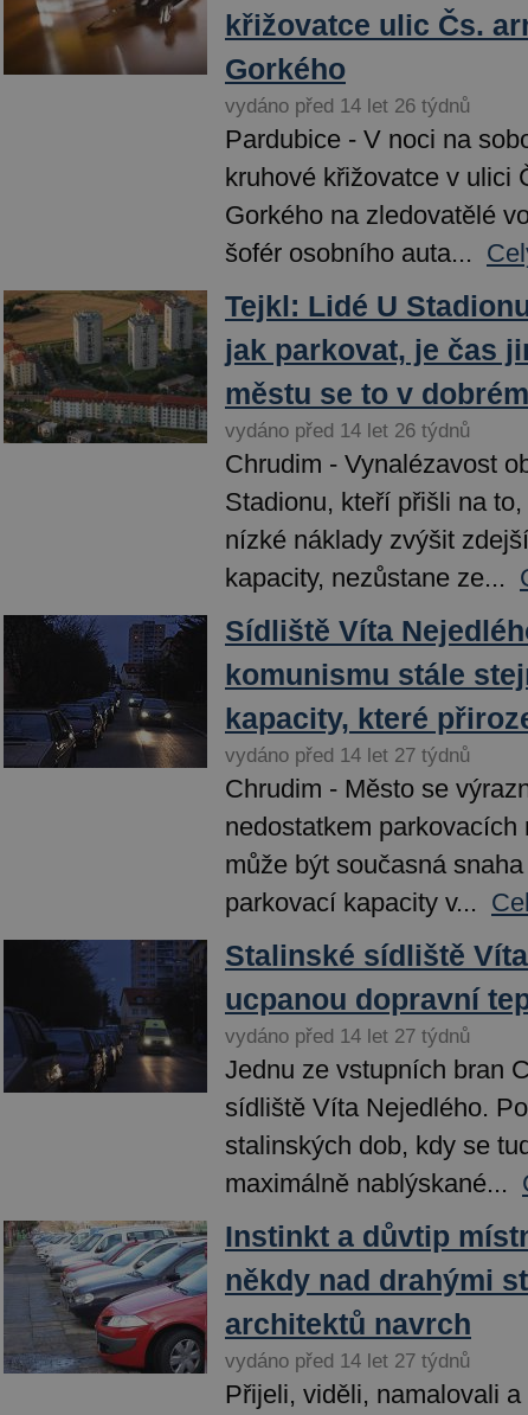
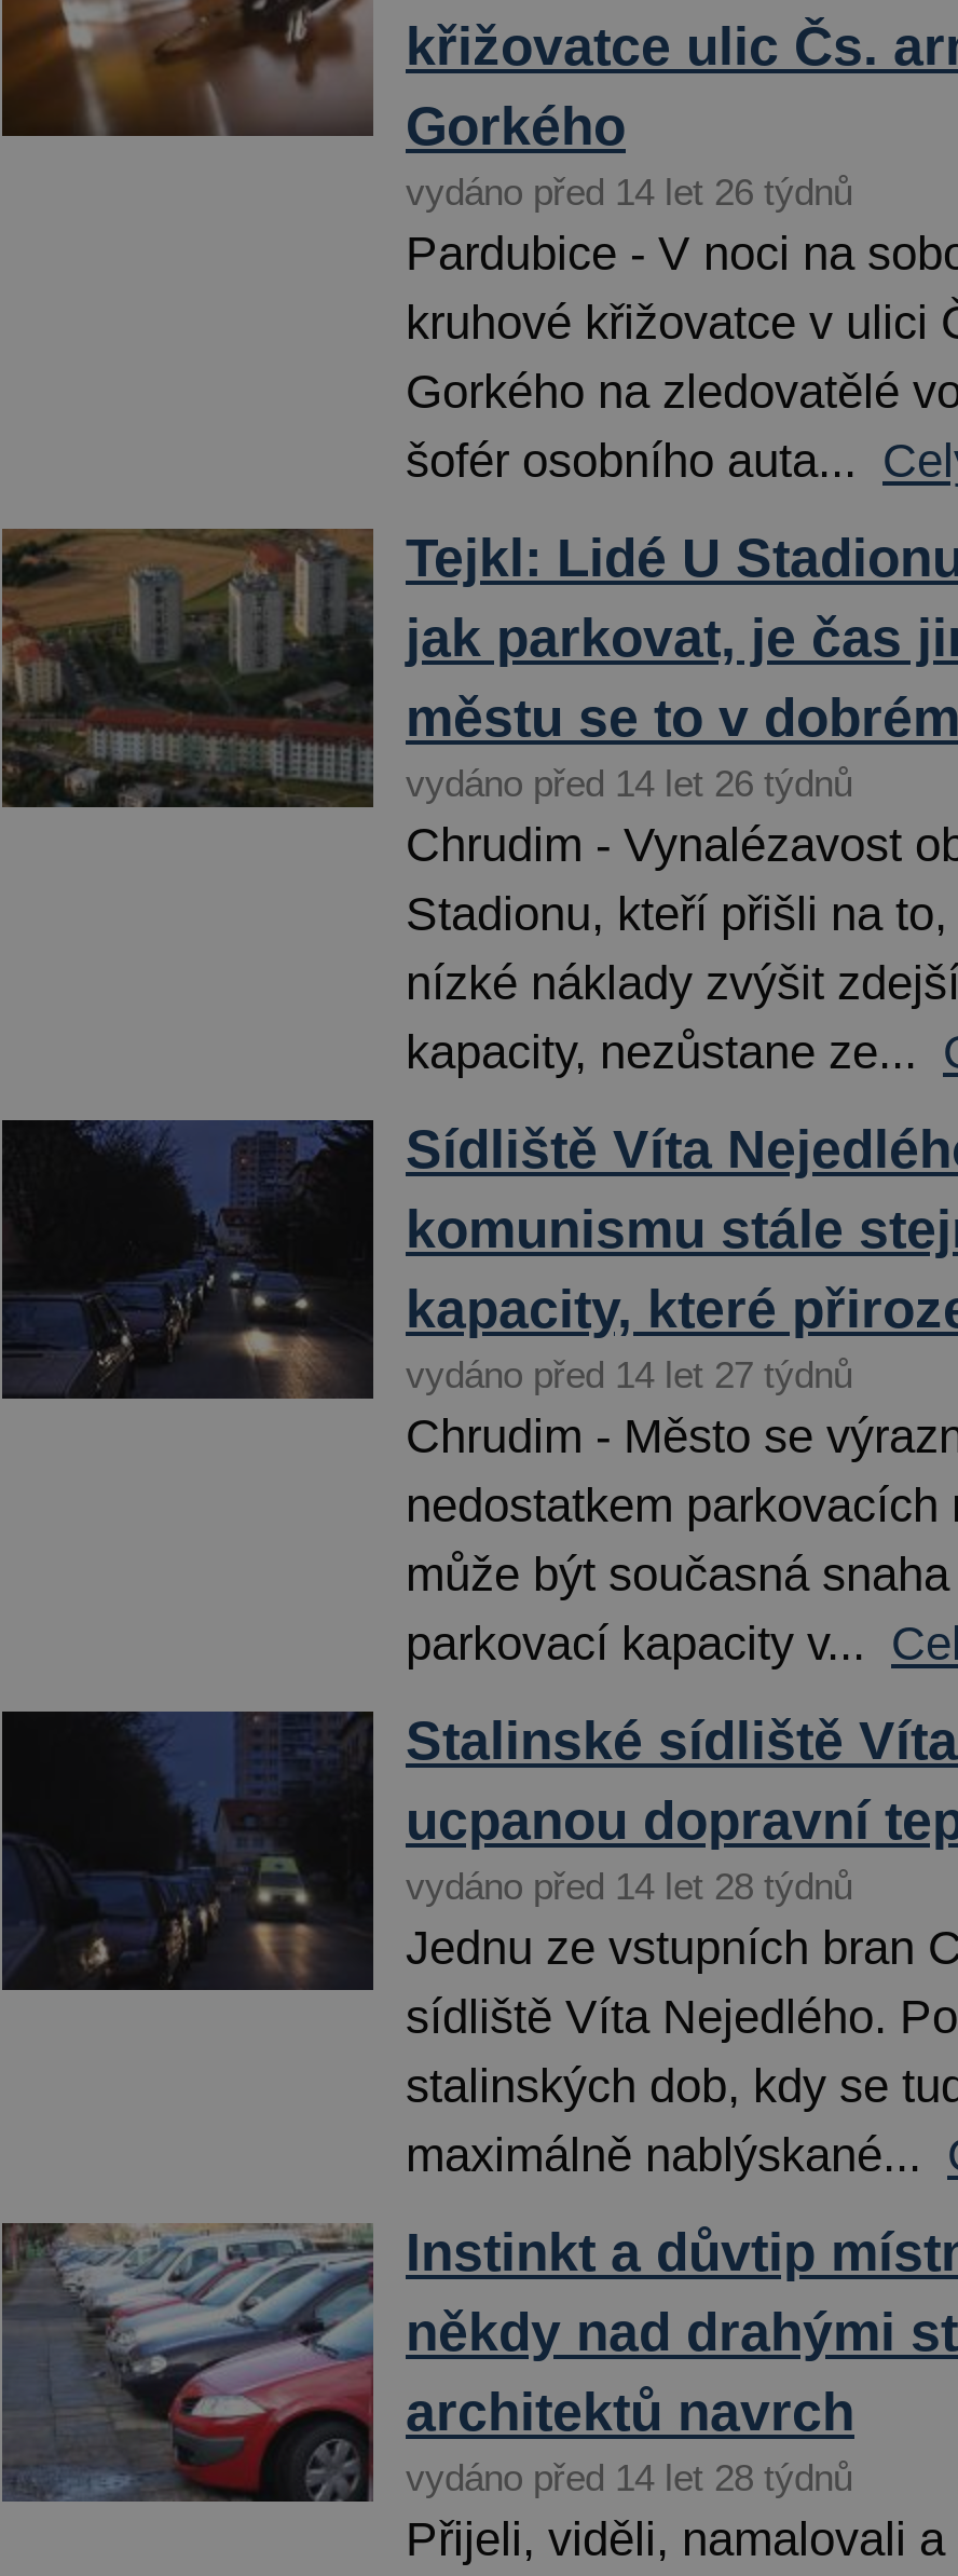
- vydáno před 14 let 27 týdnů
+ vydáno před 14 let 28 týdnů

- vydáno před 14 let 27 týdnů
+ vydáno před 14 let 28 týdnů
